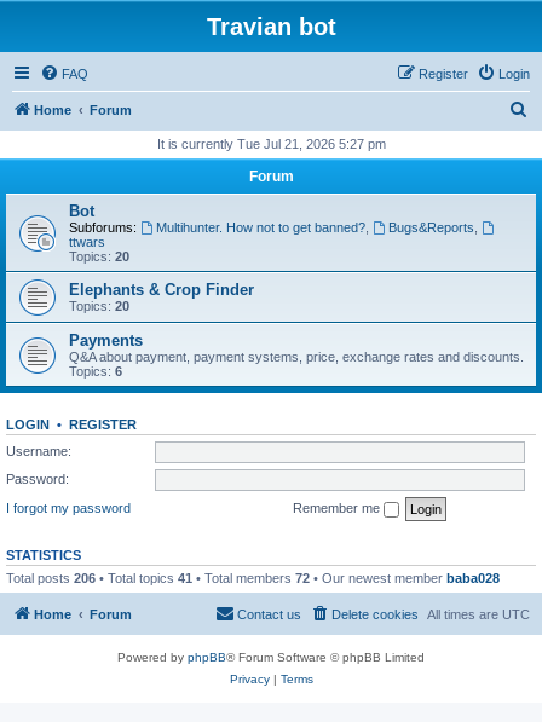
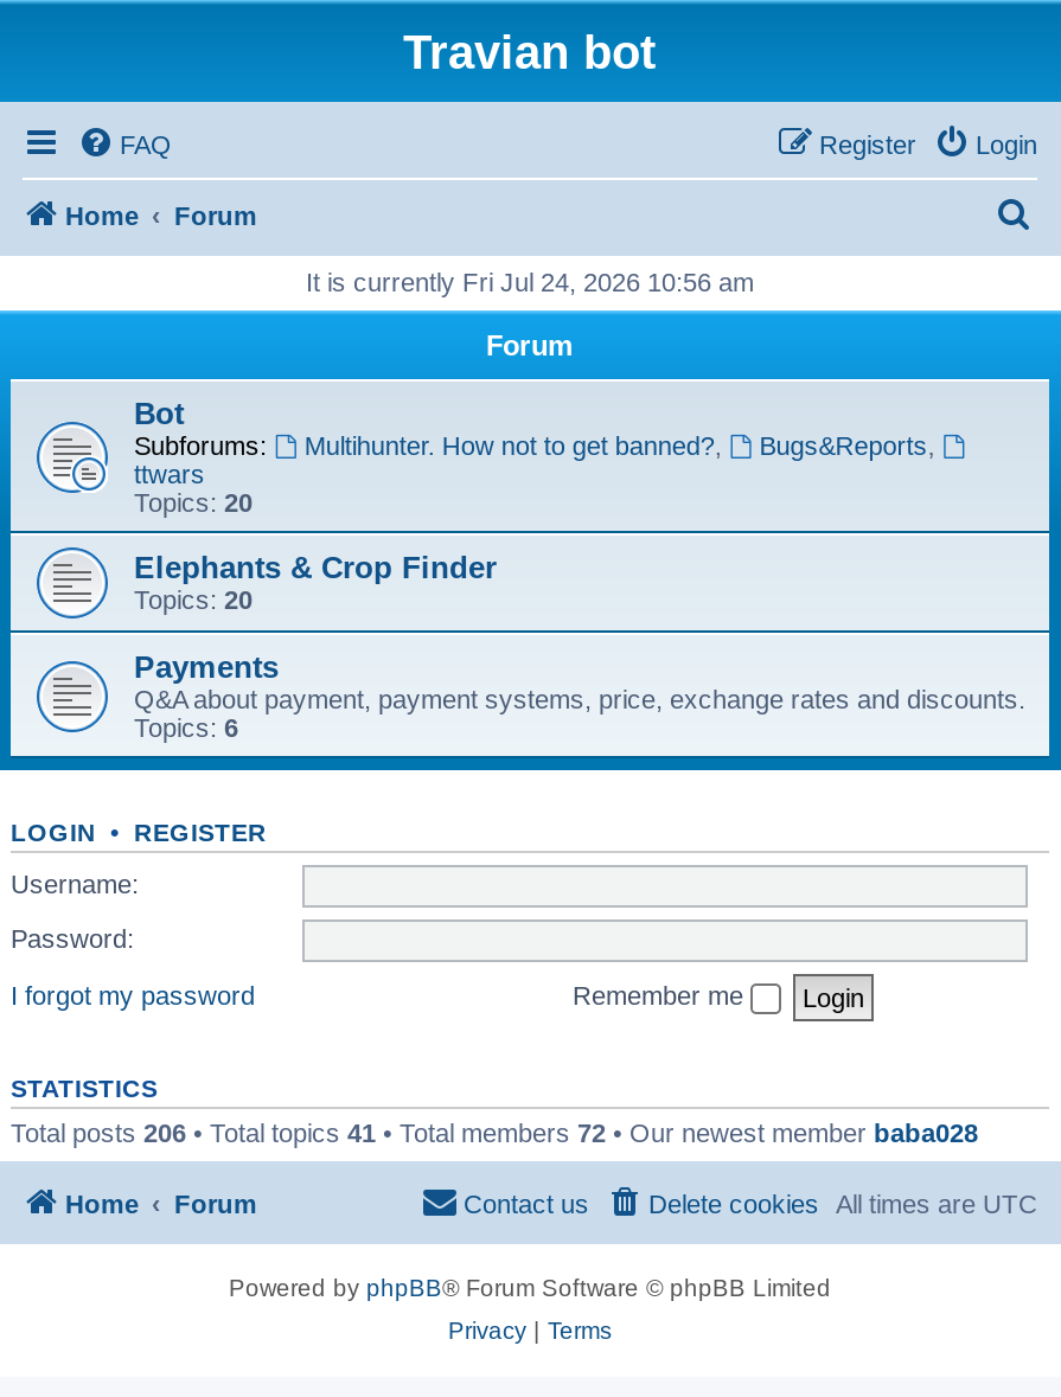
- It is currently Tue Jul 21, 2026 5:27 pm
+ It is currently Fri Jul 24, 2026 10:56 am
